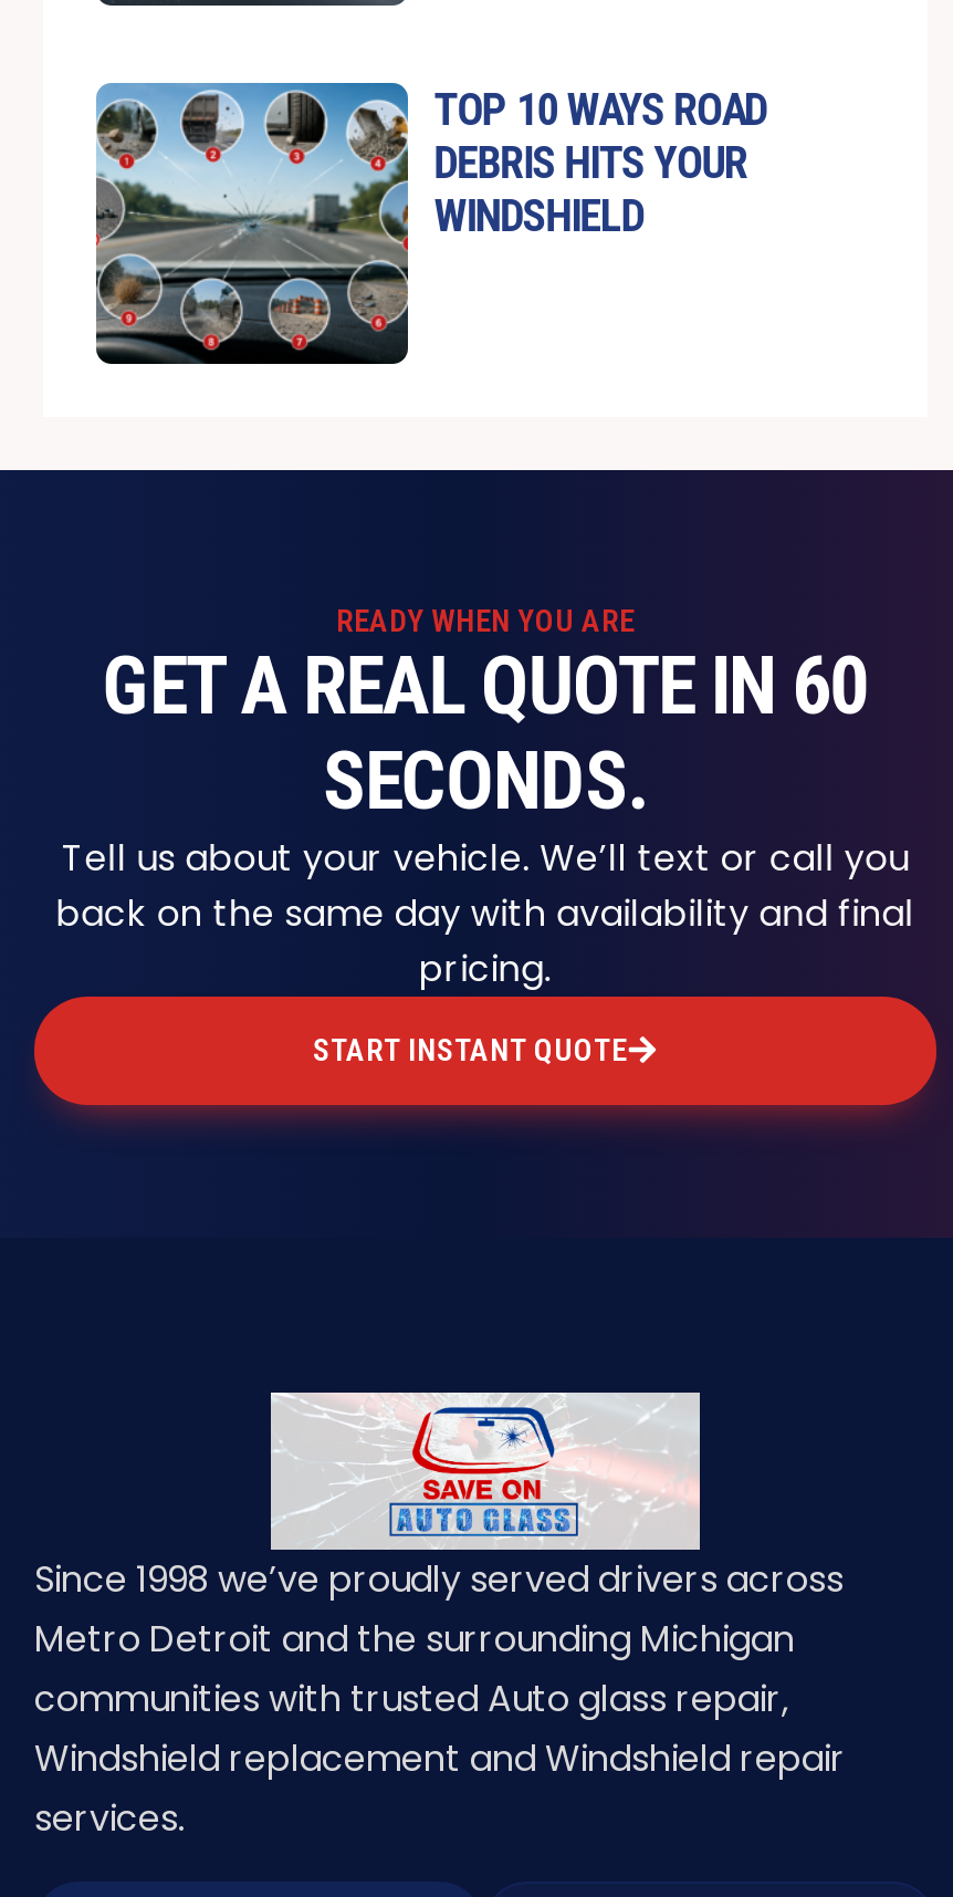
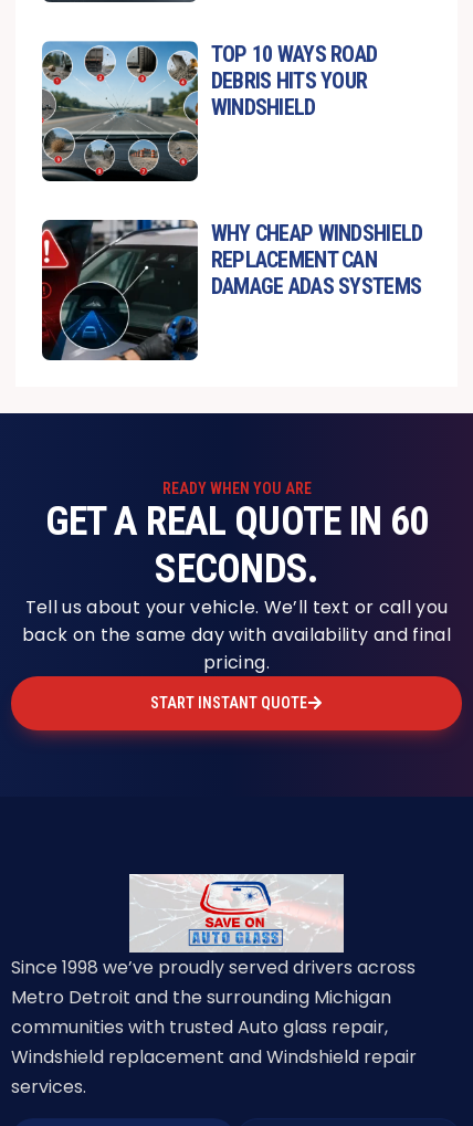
+ [image]
+ WHY CHEAP WINDSHIELD
+ REPLACEMENT CAN
+ DAMAGE ADAS SYSTEMS
